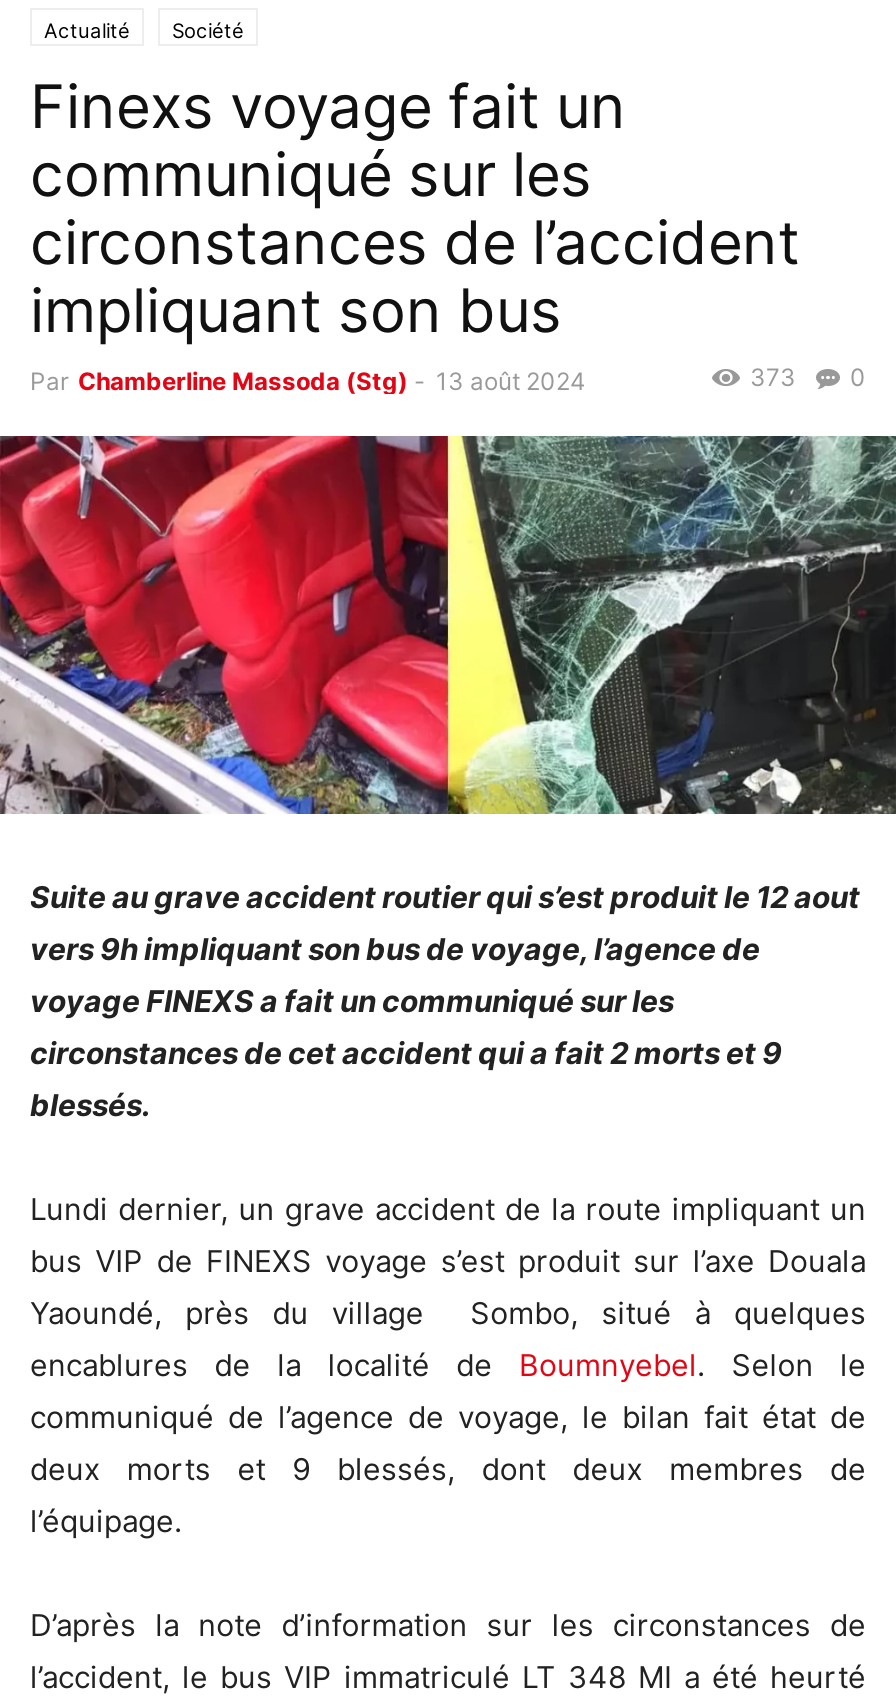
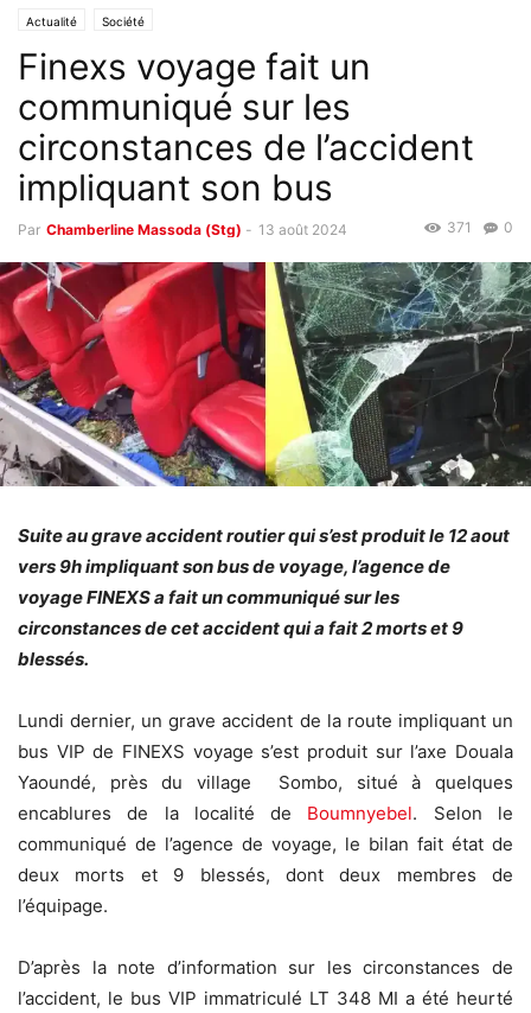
- 373 0
+ 371 0
